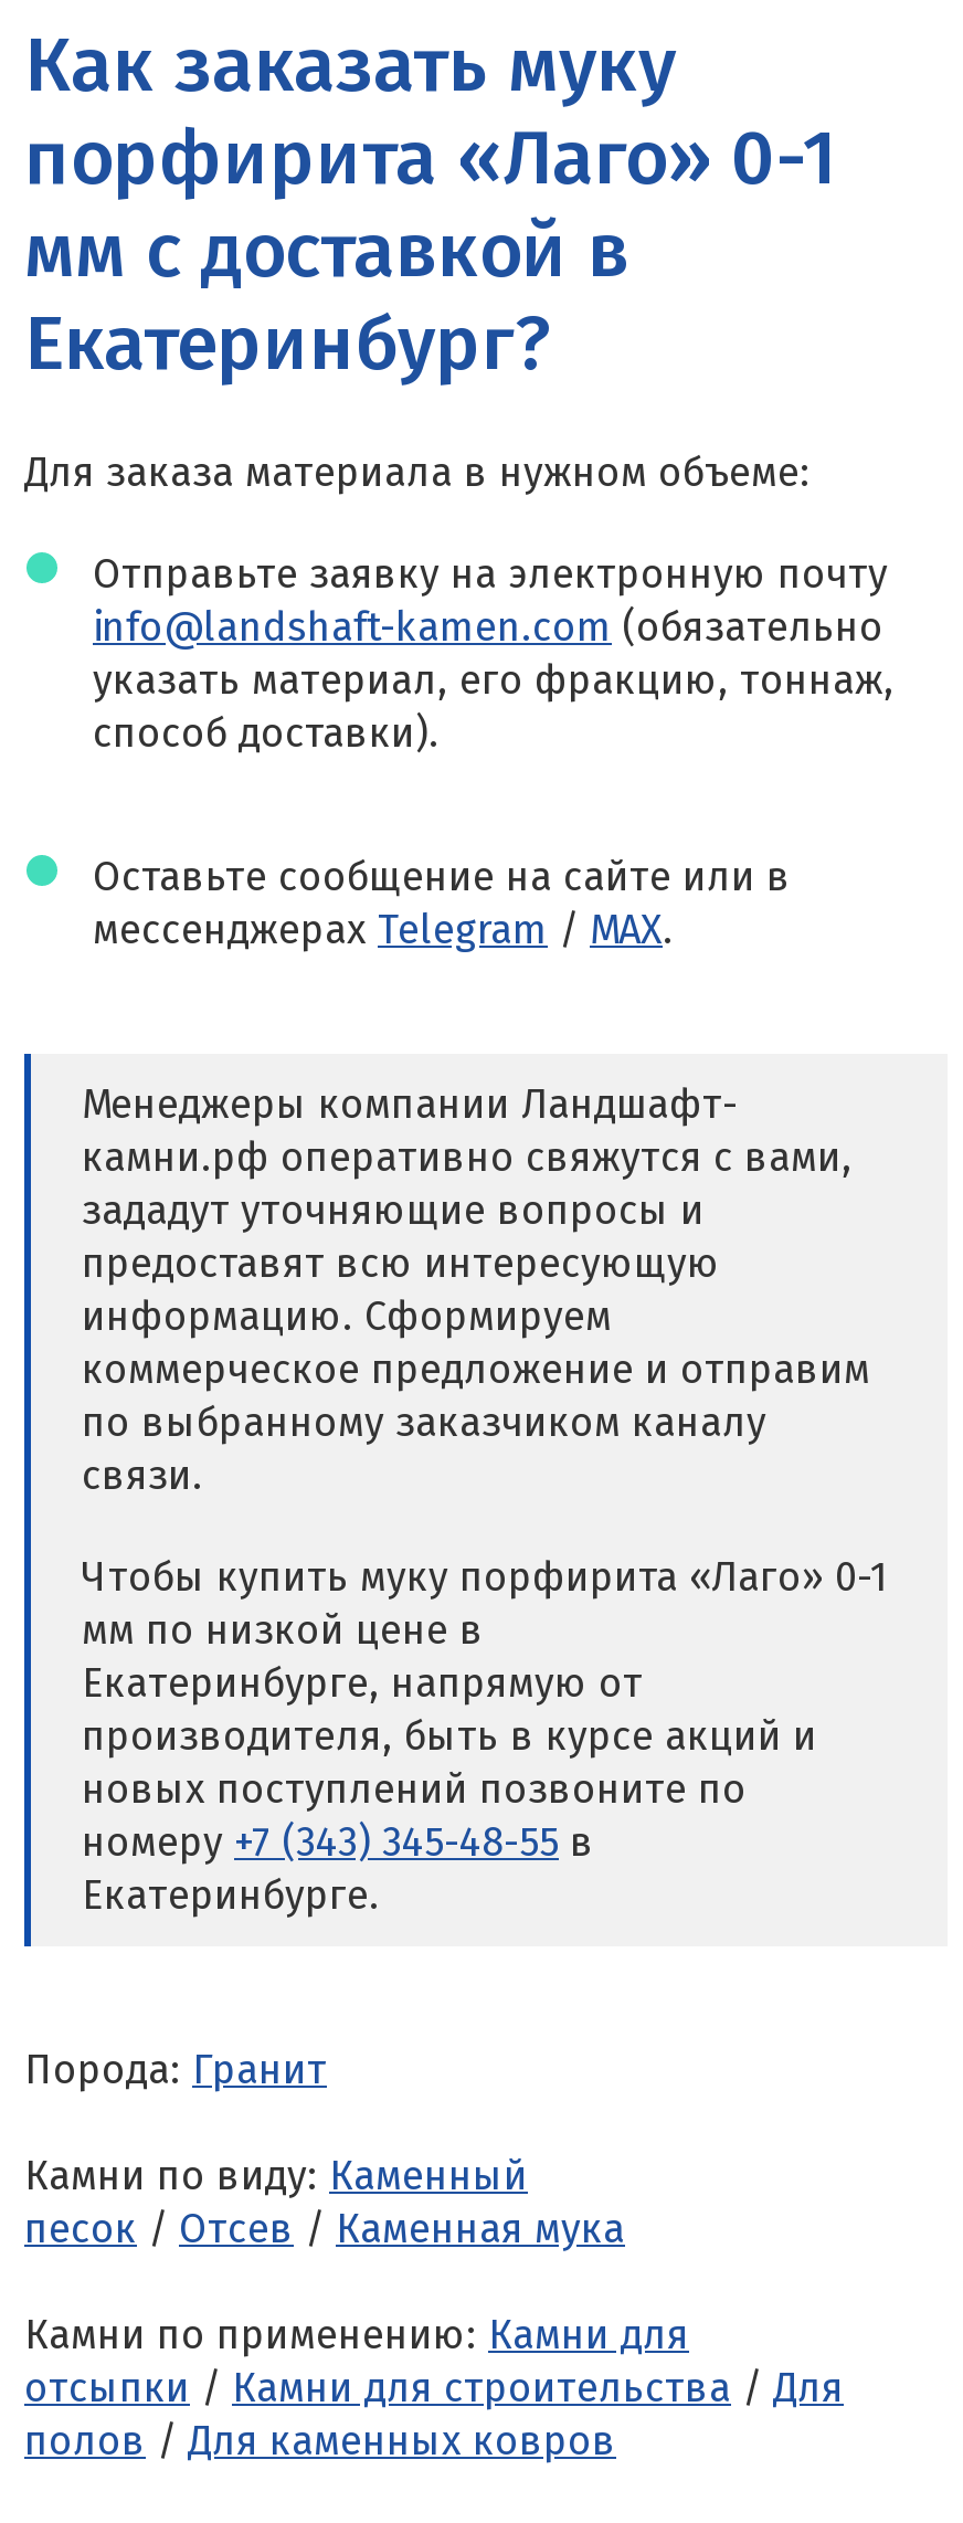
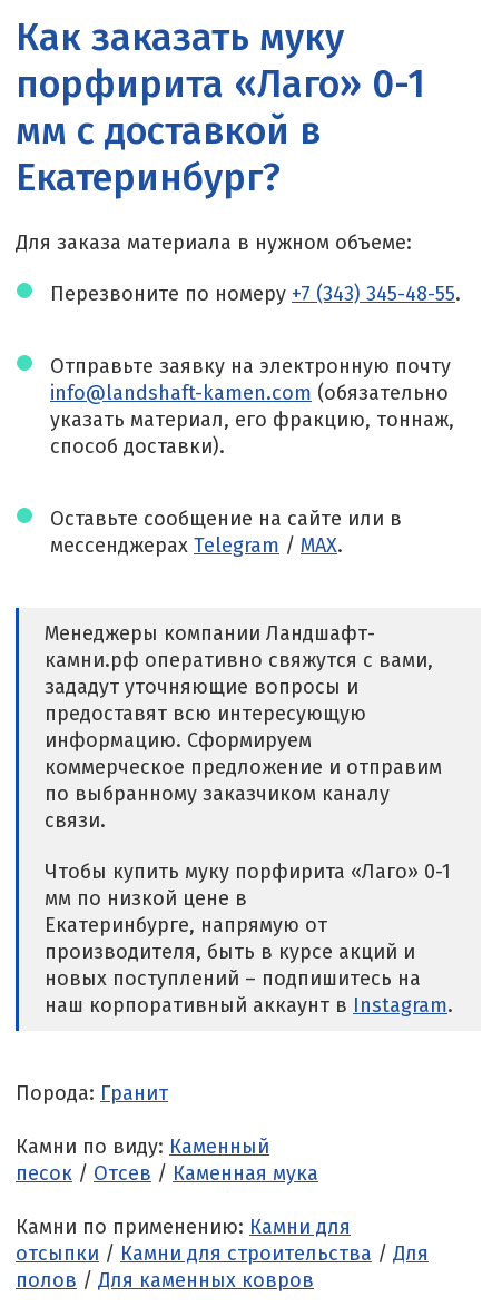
+ Перезвоните по номеру +7 (343) 345-48-55.

moved down: Отправьте заявку на электронную почту | info@landshaft-kamen.com (обязательно | указать материал, его фракцию, тоннаж, | ... | Екатеринбурге, напрямую от | производителя, быть в курсе акций и

- новых поступлений позвоните по
- номеру +7 (343) 345-48-55 в
- Екатеринбурге.
+ новых поступлений – подпишитесь на
+ наш корпоративный аккаунт в Instagram.
